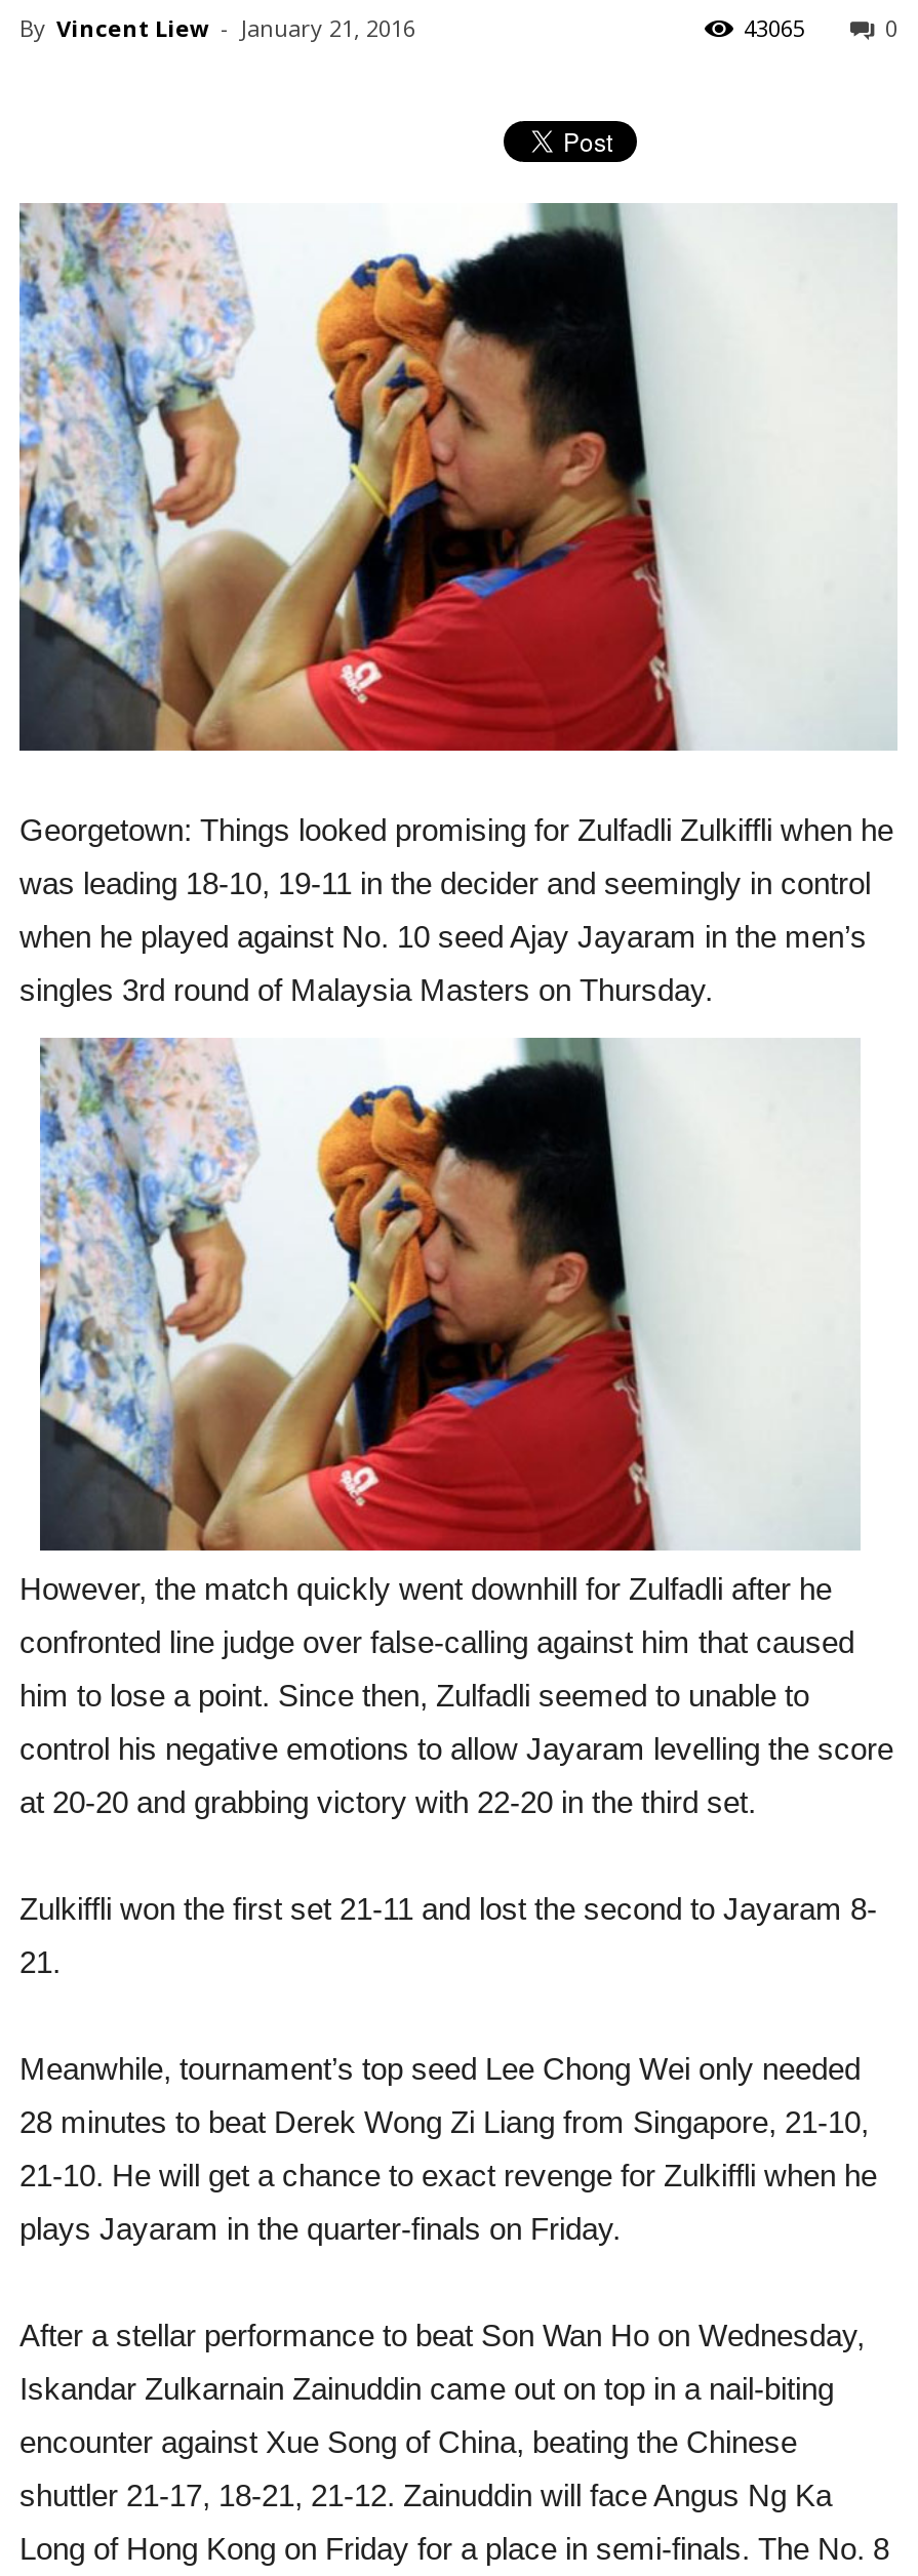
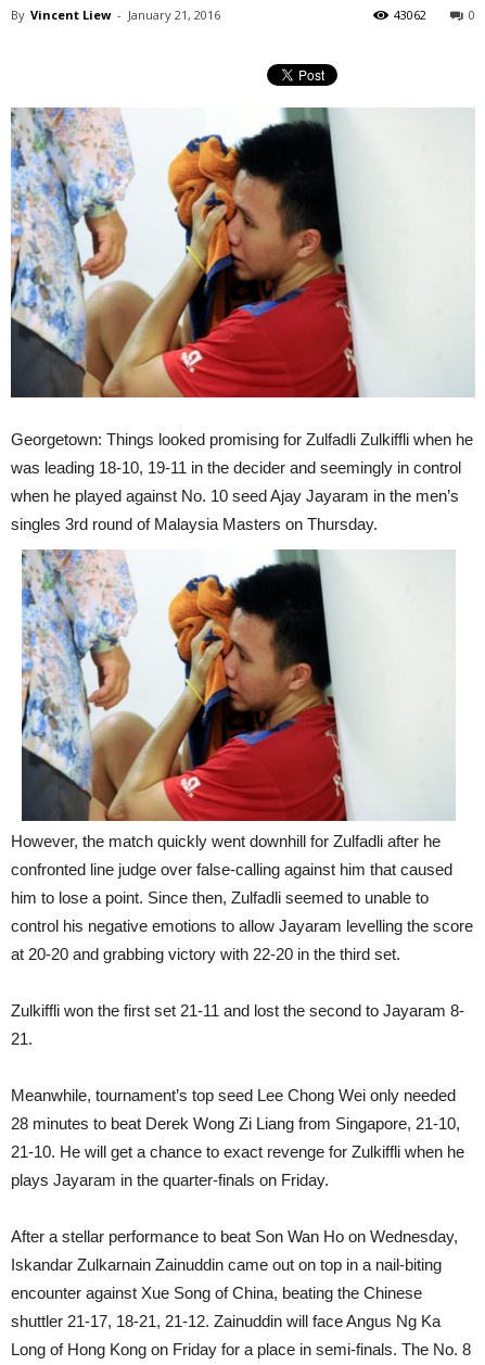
- 43065
+ 43062
